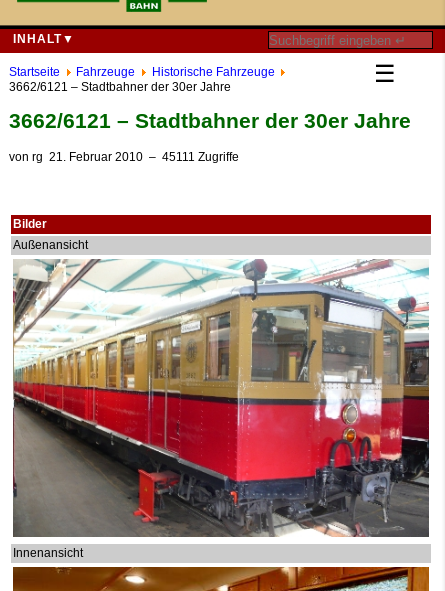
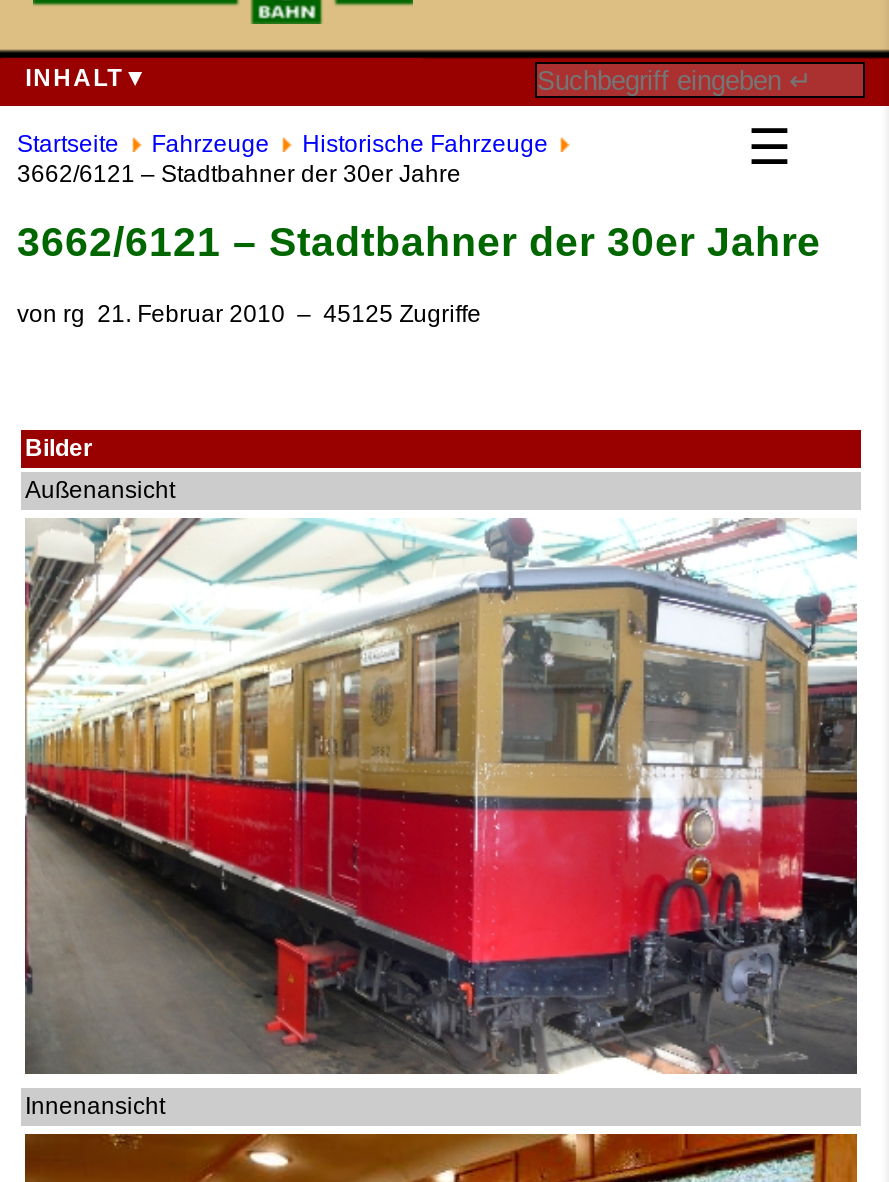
- von rg 21. Februar 2010 – 45111 Zugriffe
+ von rg 21. Februar 2010 – 45125 Zugriffe
